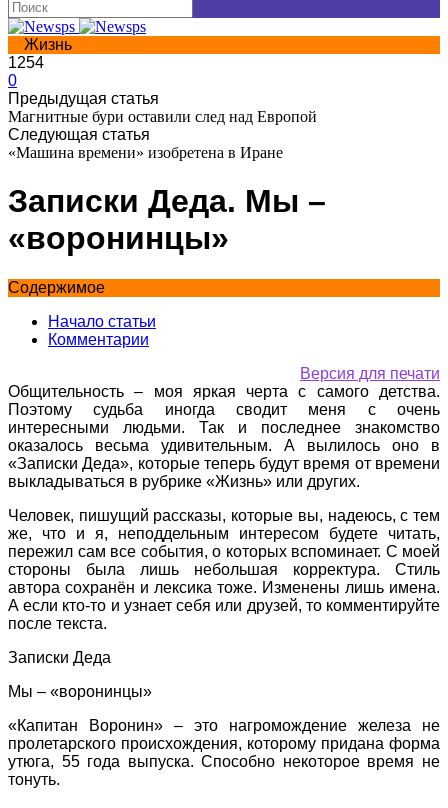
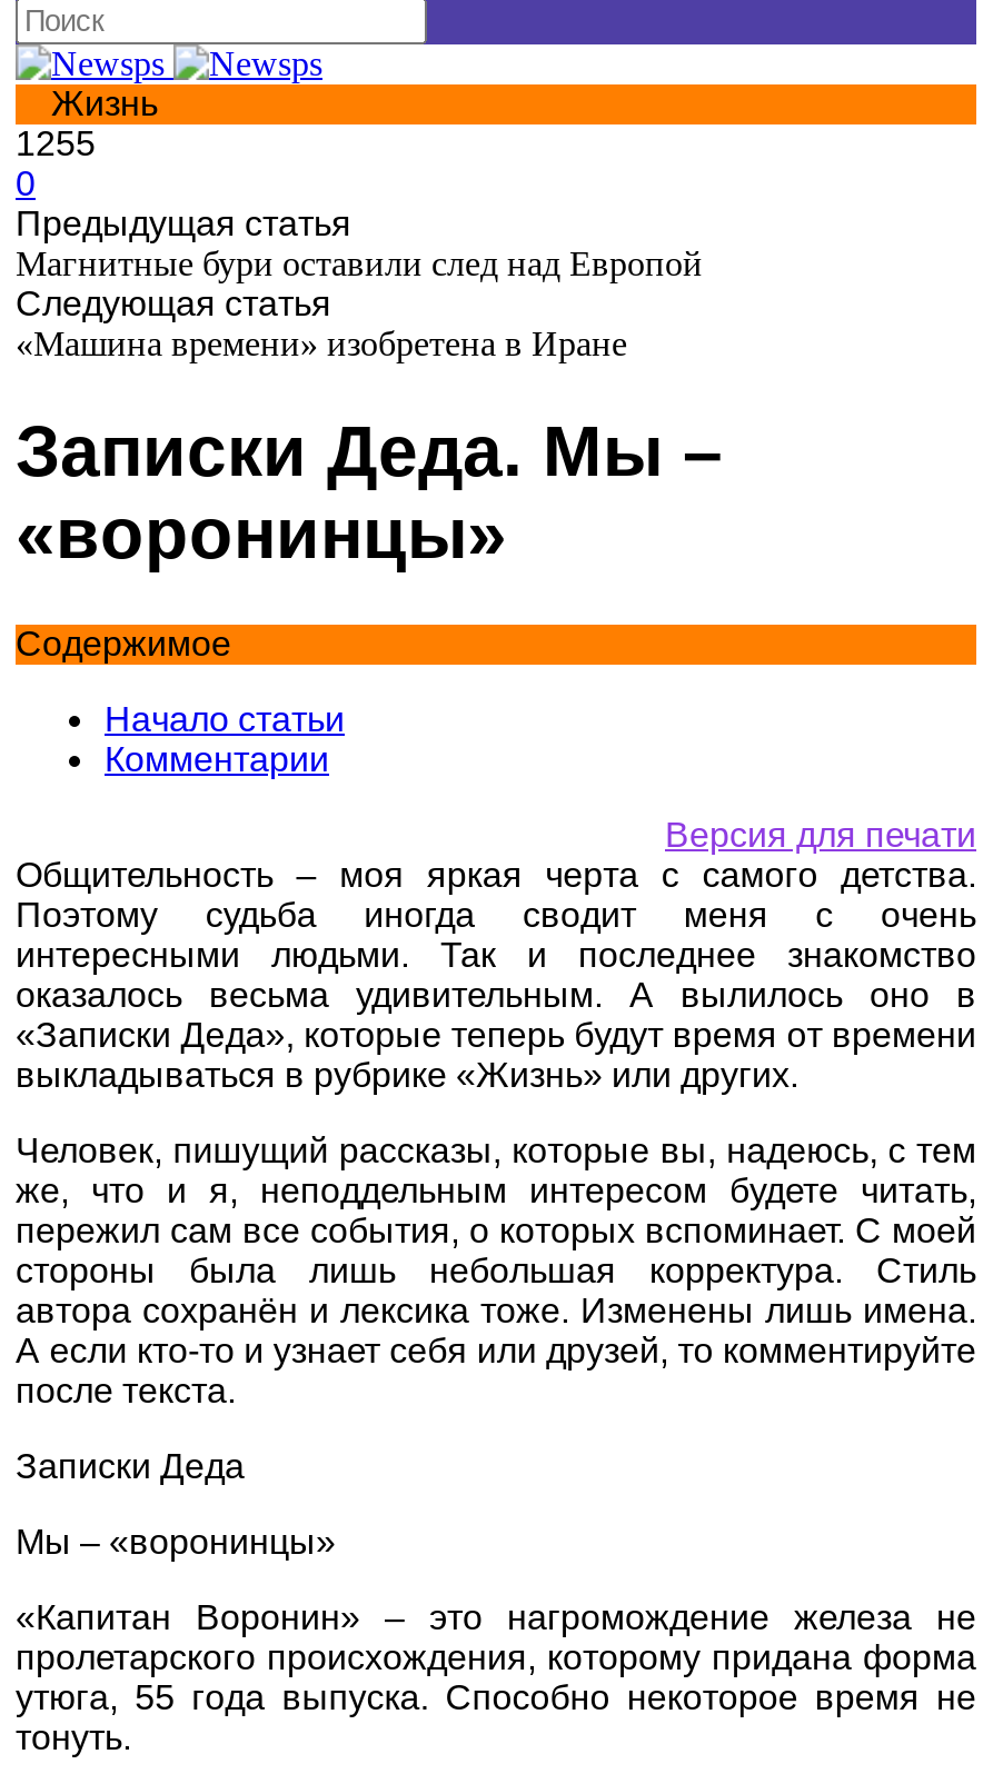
- 1254
+ 1255
